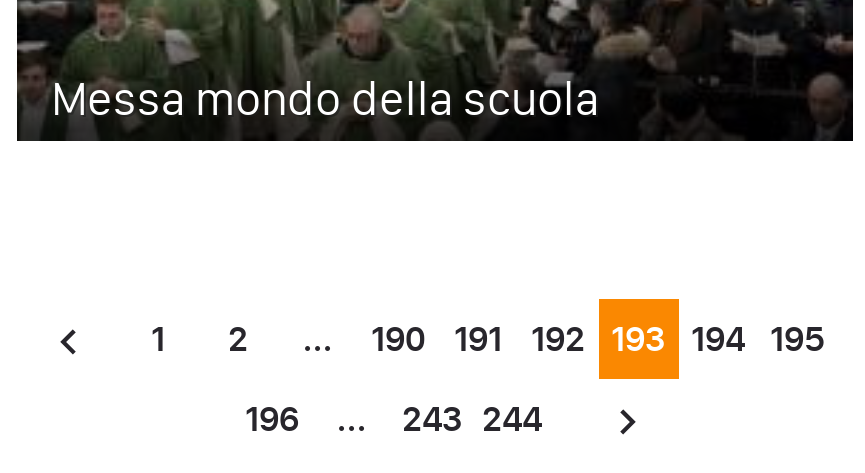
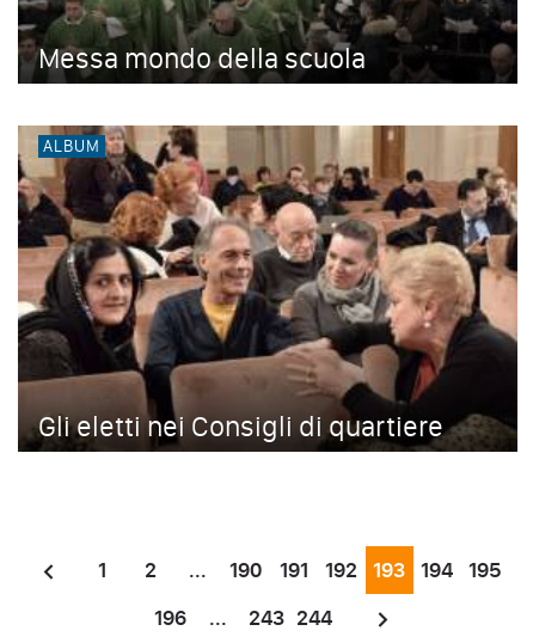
+ [image]
+ ALBUM

+ Gli eletti nei Consigli di quartiere
